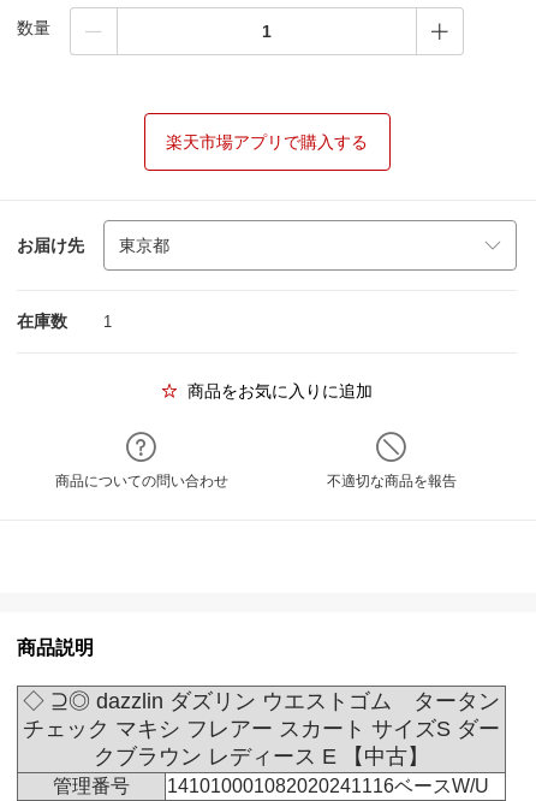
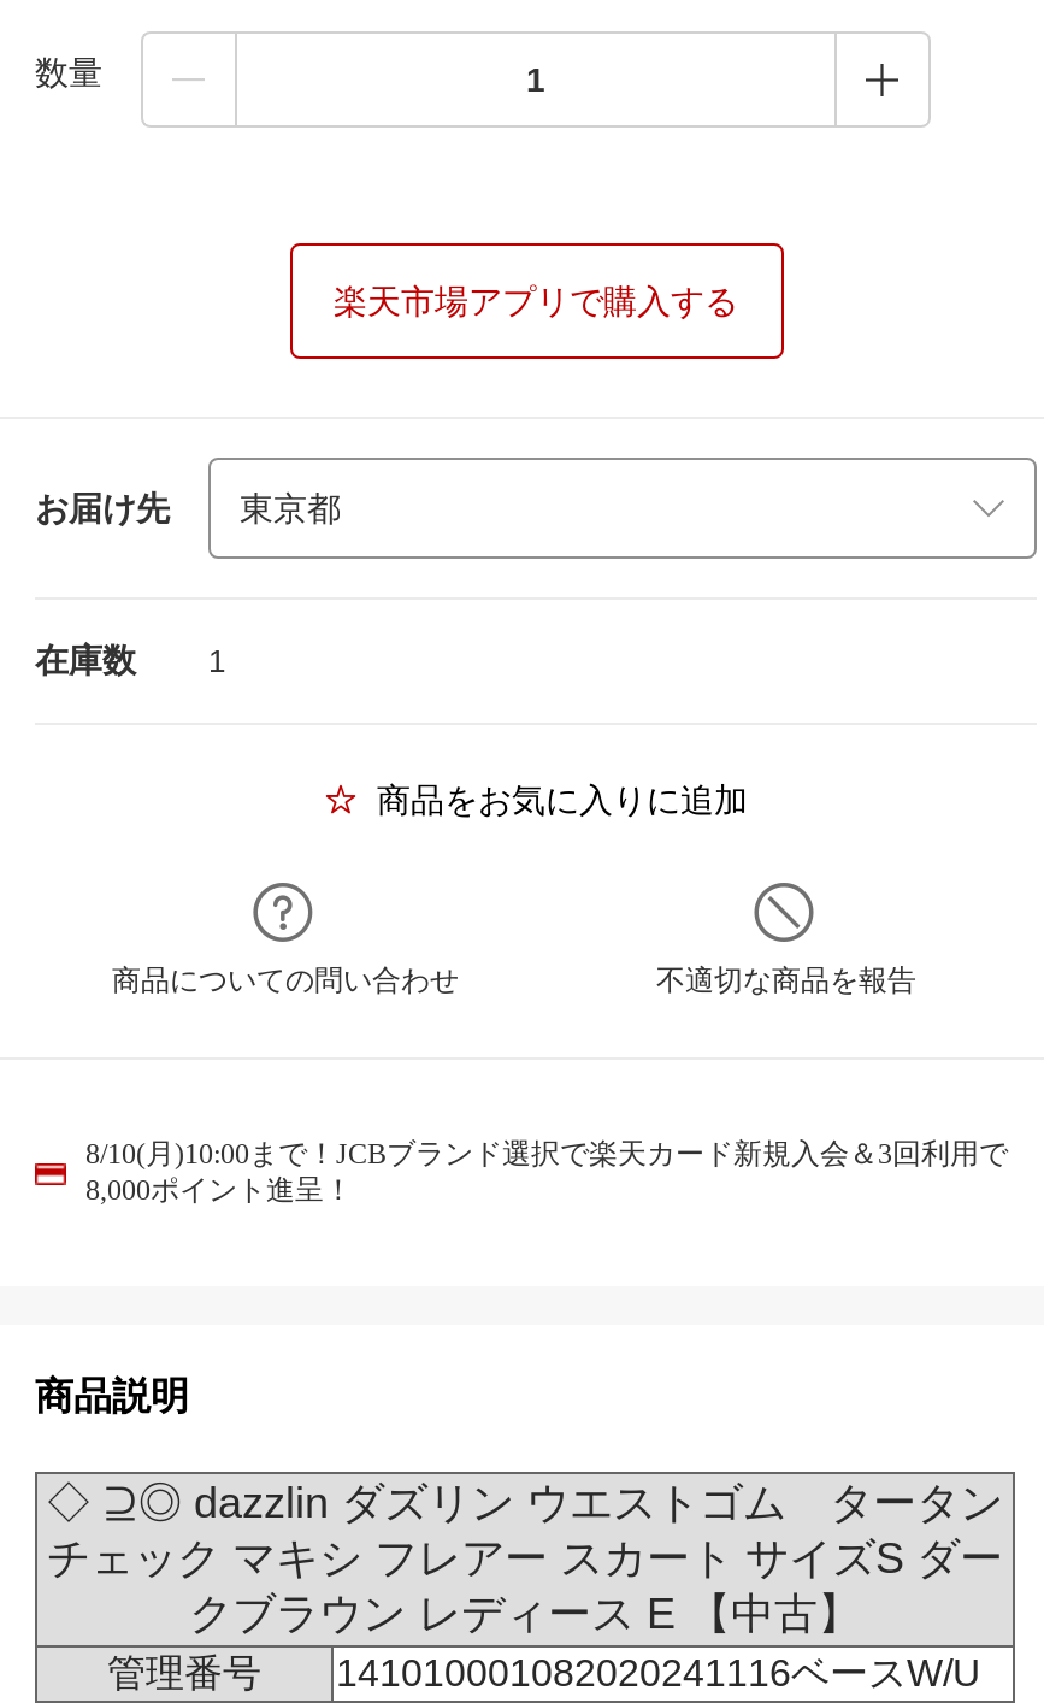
+ 8/10(月)10:00まで！JCBブランド選択で楽天カード新規入会＆3回利用で
+ 8,000ポイント進呈！
